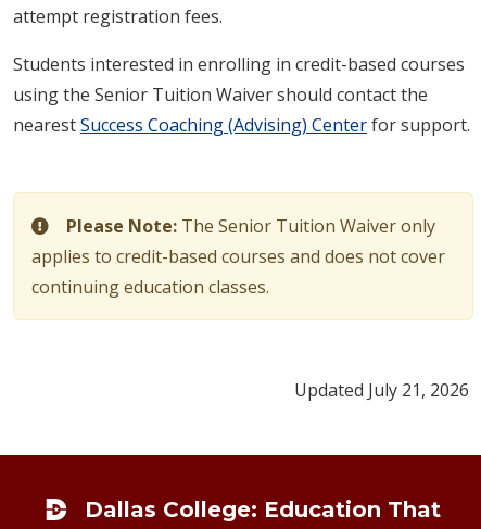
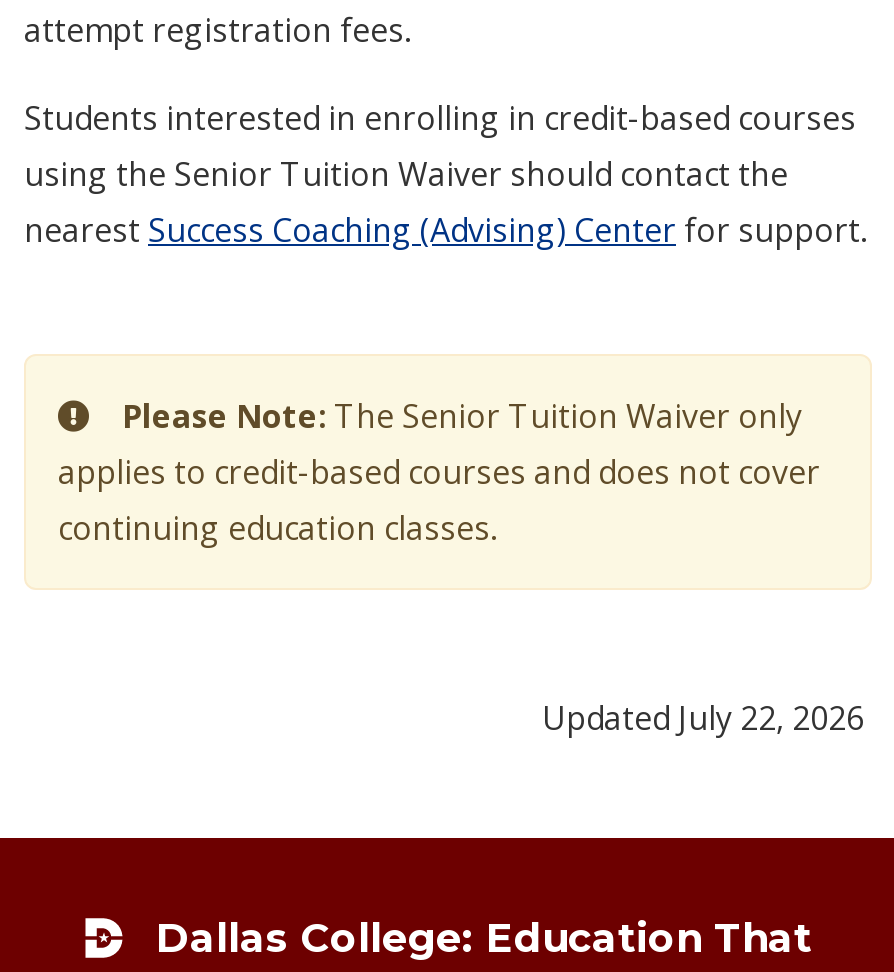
- Updated July 21, 2026
+ Updated July 22, 2026
